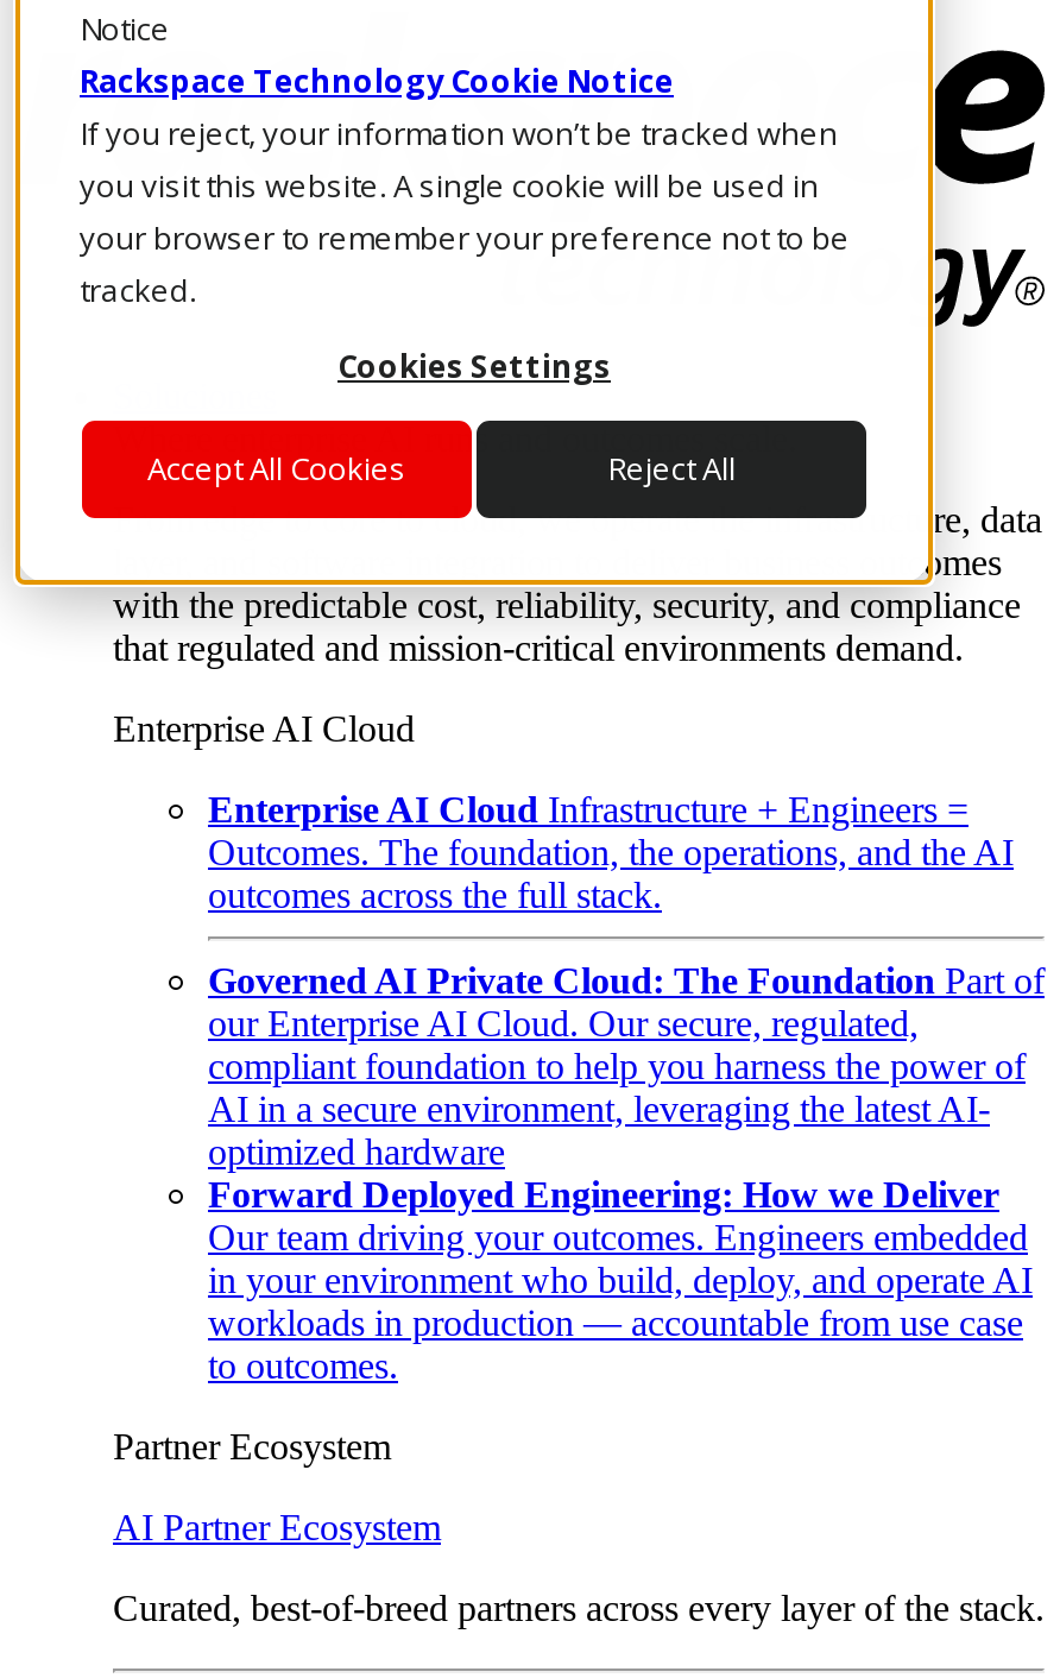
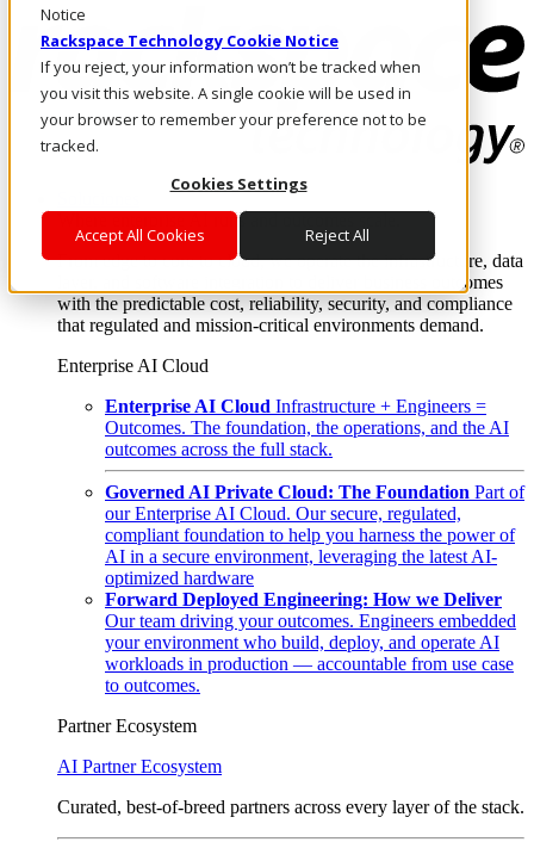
- in your environment who build, deploy, and operate AI
+ your environment who build, deploy, and operate AI
